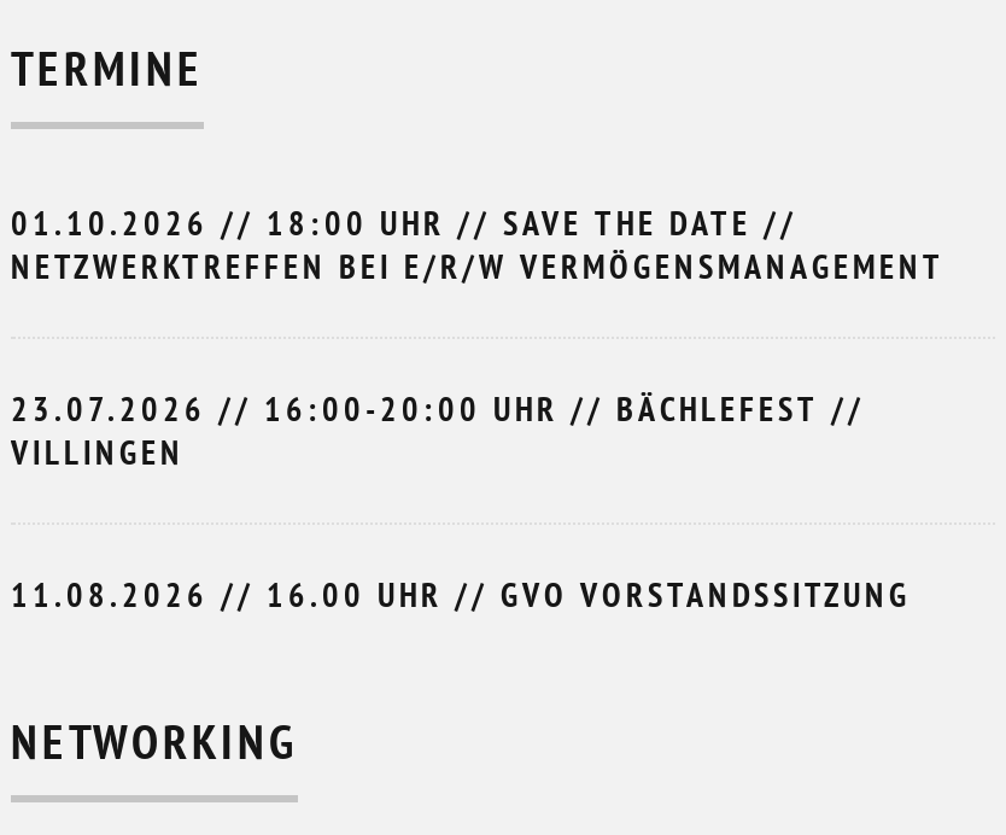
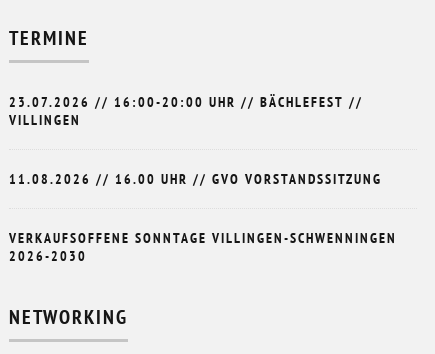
- 01.10.2026 // 18:00 UHR // SAVE THE DATE //
- NETZWERKTREFFEN BEI E/R/W VERMÖGENSMANAGEMENT

moved up: 23.07.2026 // 16:00-20:00 UHR // BÄCHLEFEST // | VILLINGEN | 11.08.2026 // 16.00 UHR // GVO VORSTANDSSITZUNG

+ VERKAUFSOFFENE SONNTAGE VILLINGEN-SCHWENNINGEN
+ 2026-2030
